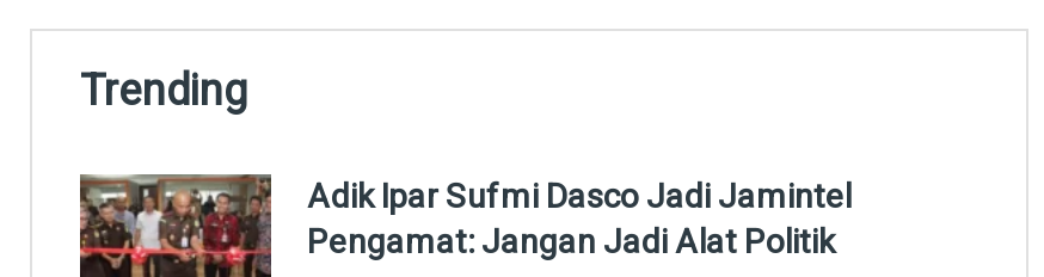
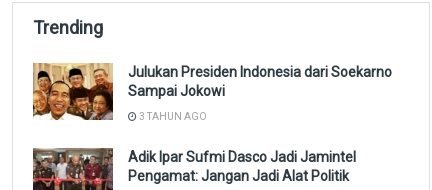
+ [image]
+ Julukan Presiden Indonesia dari Soekarno
+ Sampai Jokowi
+ 3 TAHUN AGO
